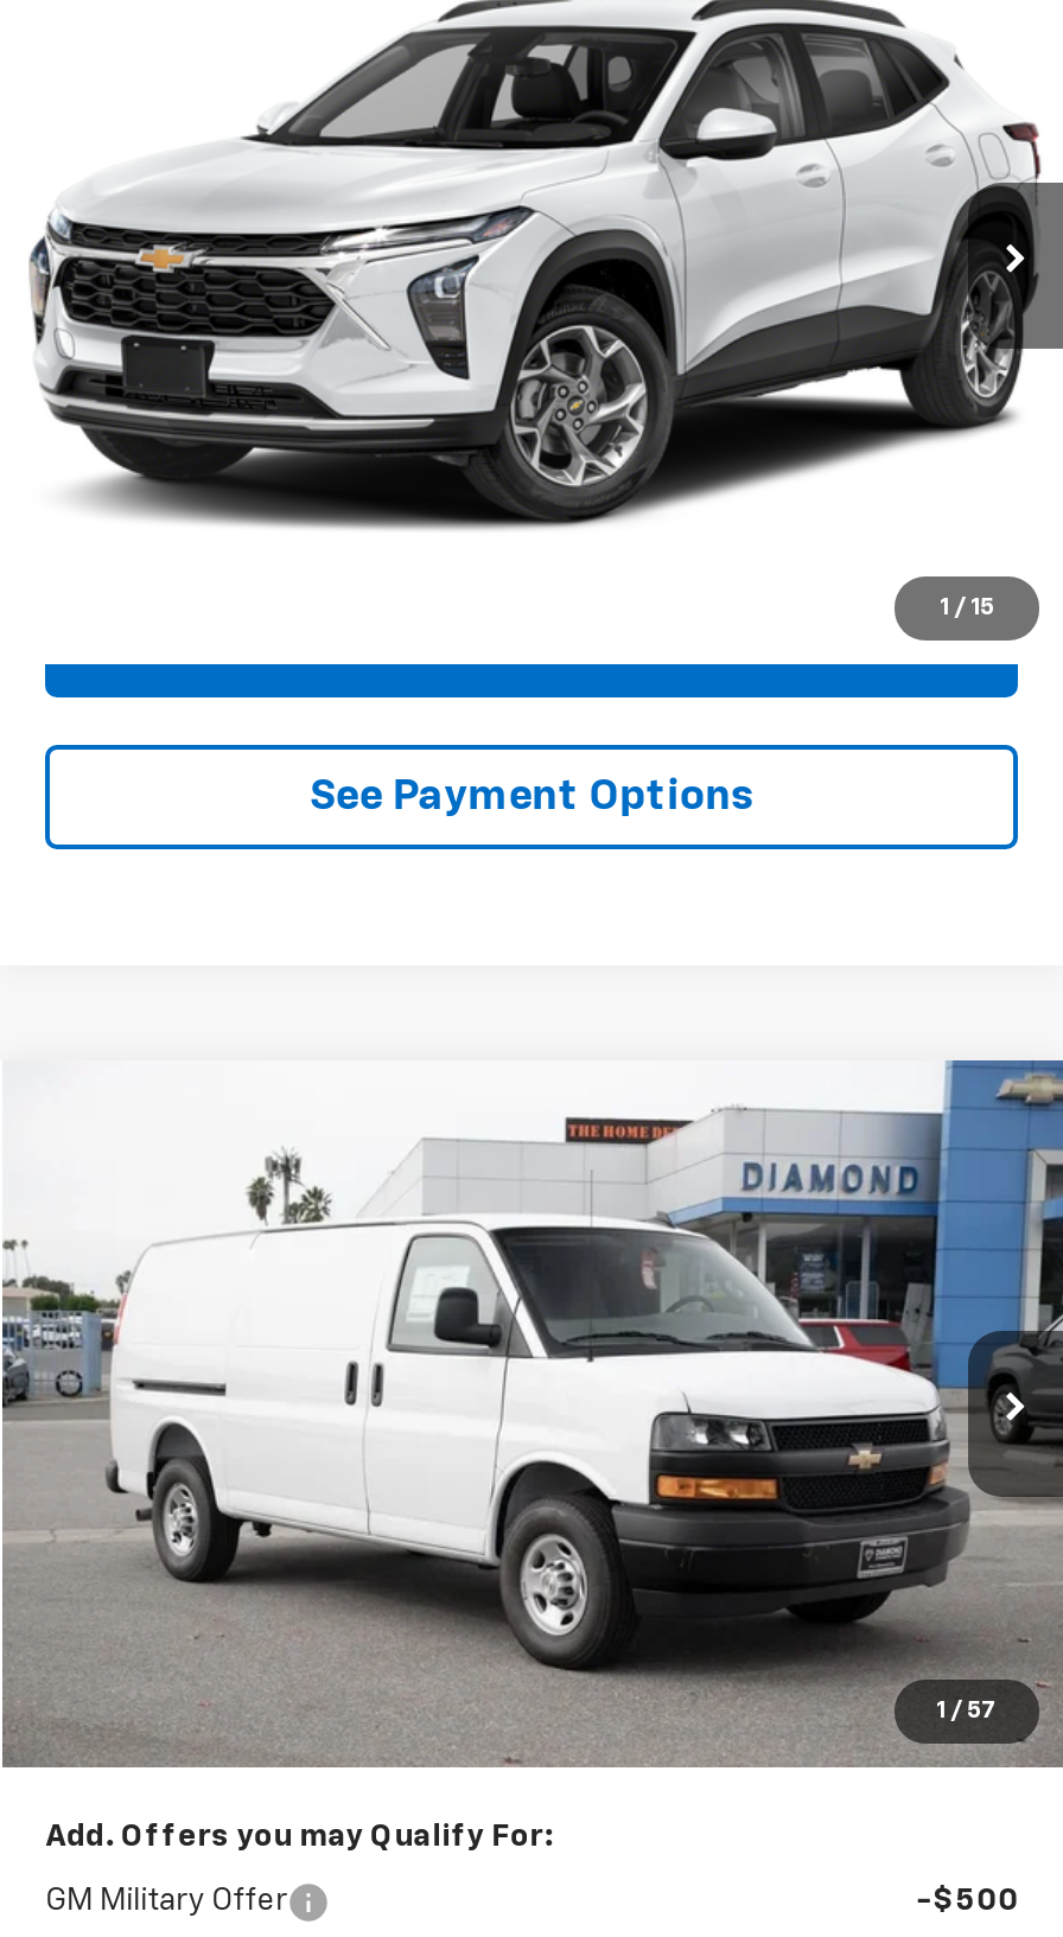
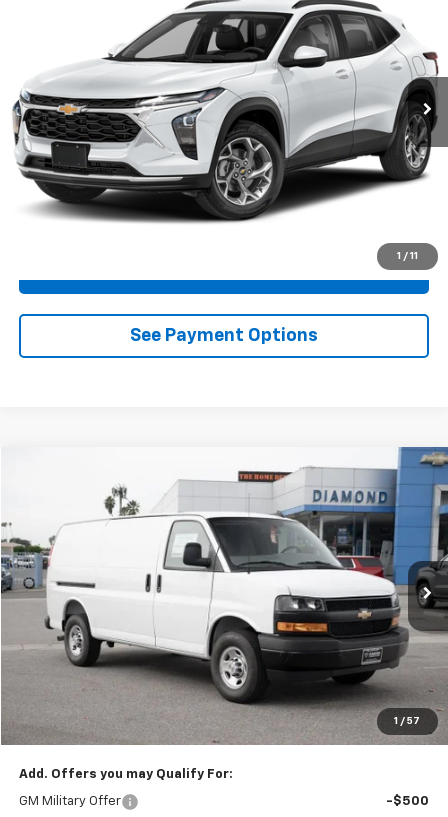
- 1 / 15
+ 1 / 11
